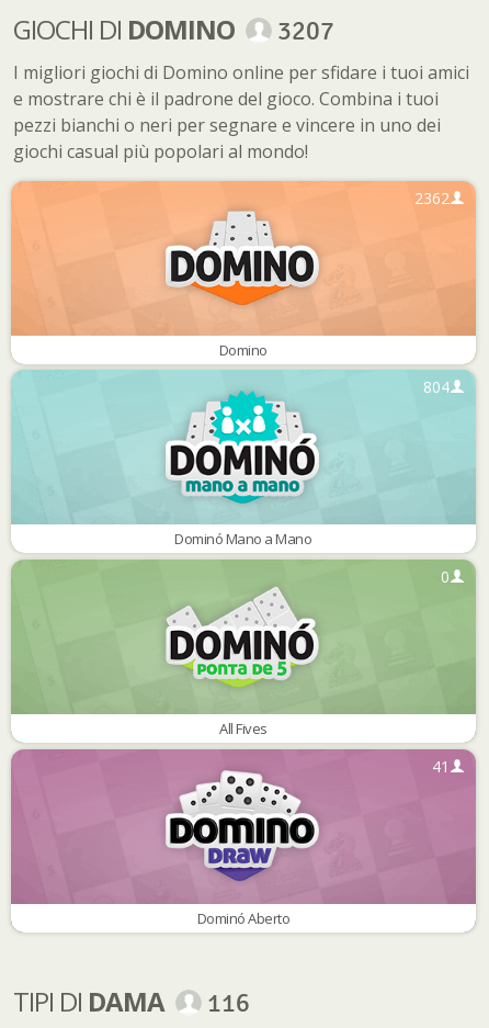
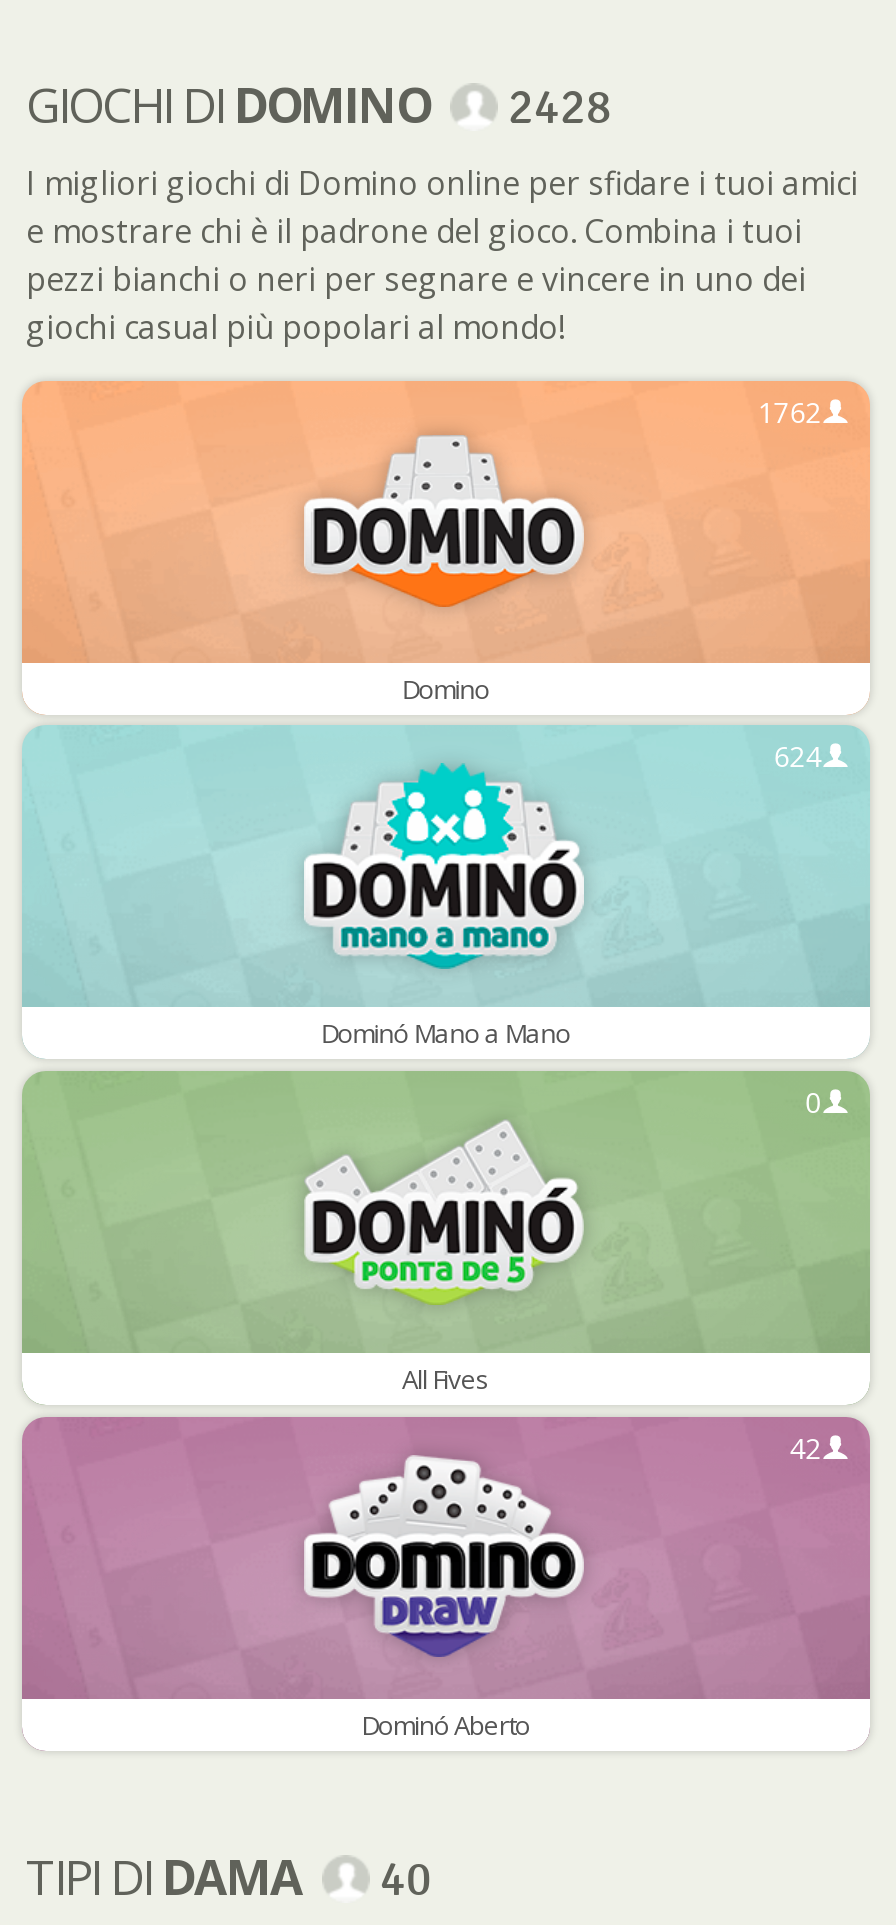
- GIOCHI DI DOMINO 3207
+ GIOCHI DI DOMINO 2428

- 2362
+ 1762

- 804
+ 624

- 41
+ 42

- TIPI DI DAMA 116
+ TIPI DI DAMA 40
